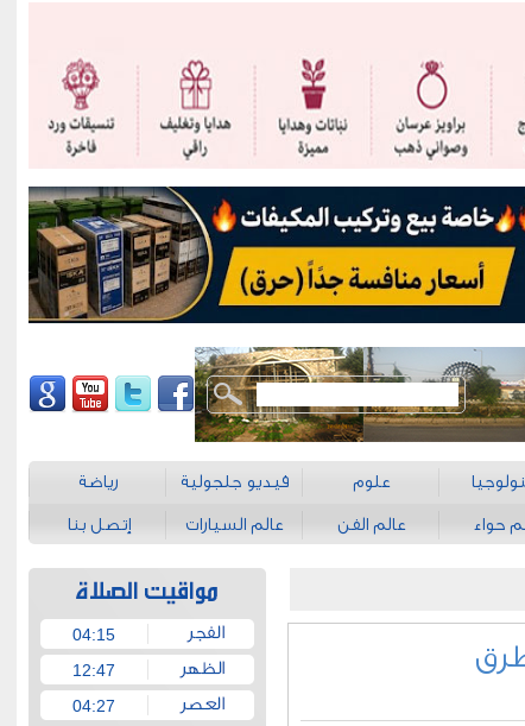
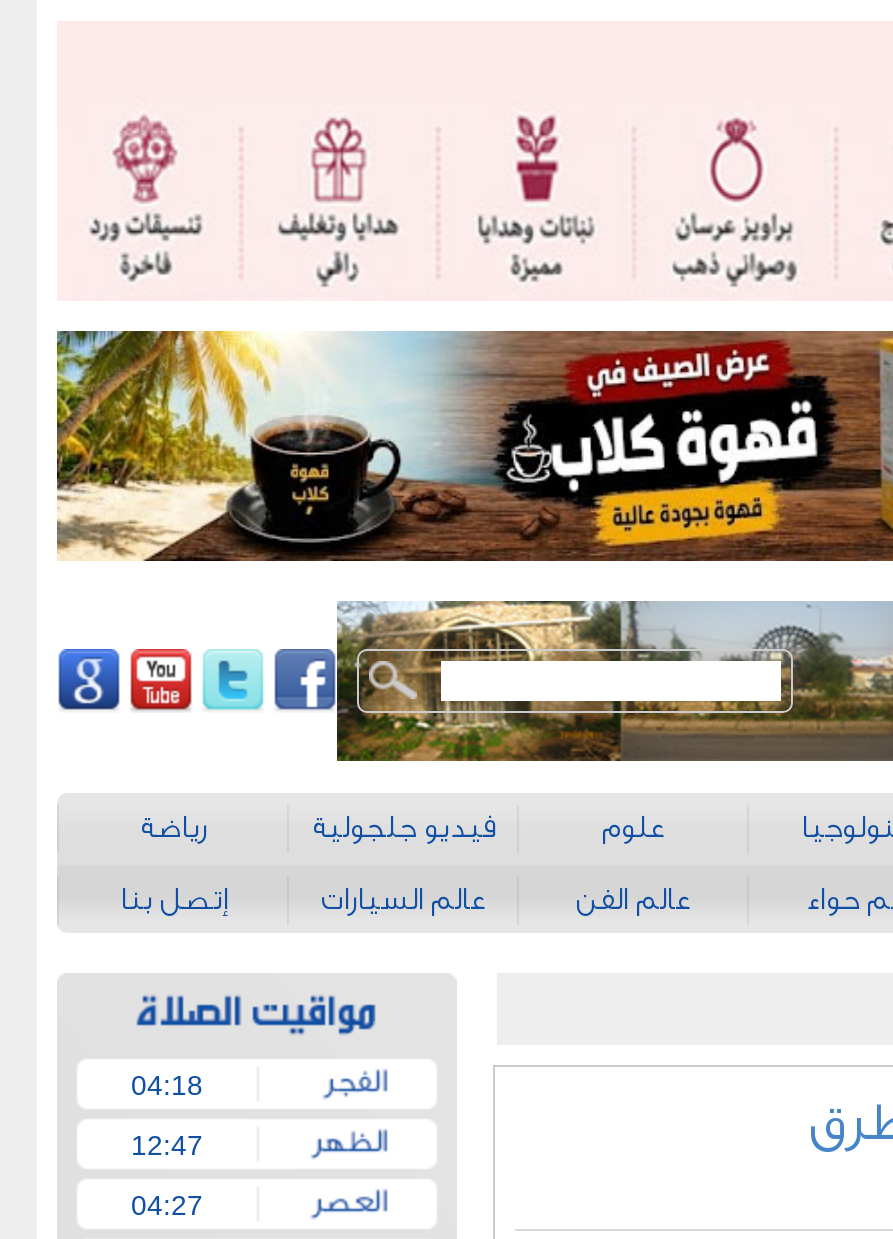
- [image]
+ [image]

- 04:15
+ 04:18
